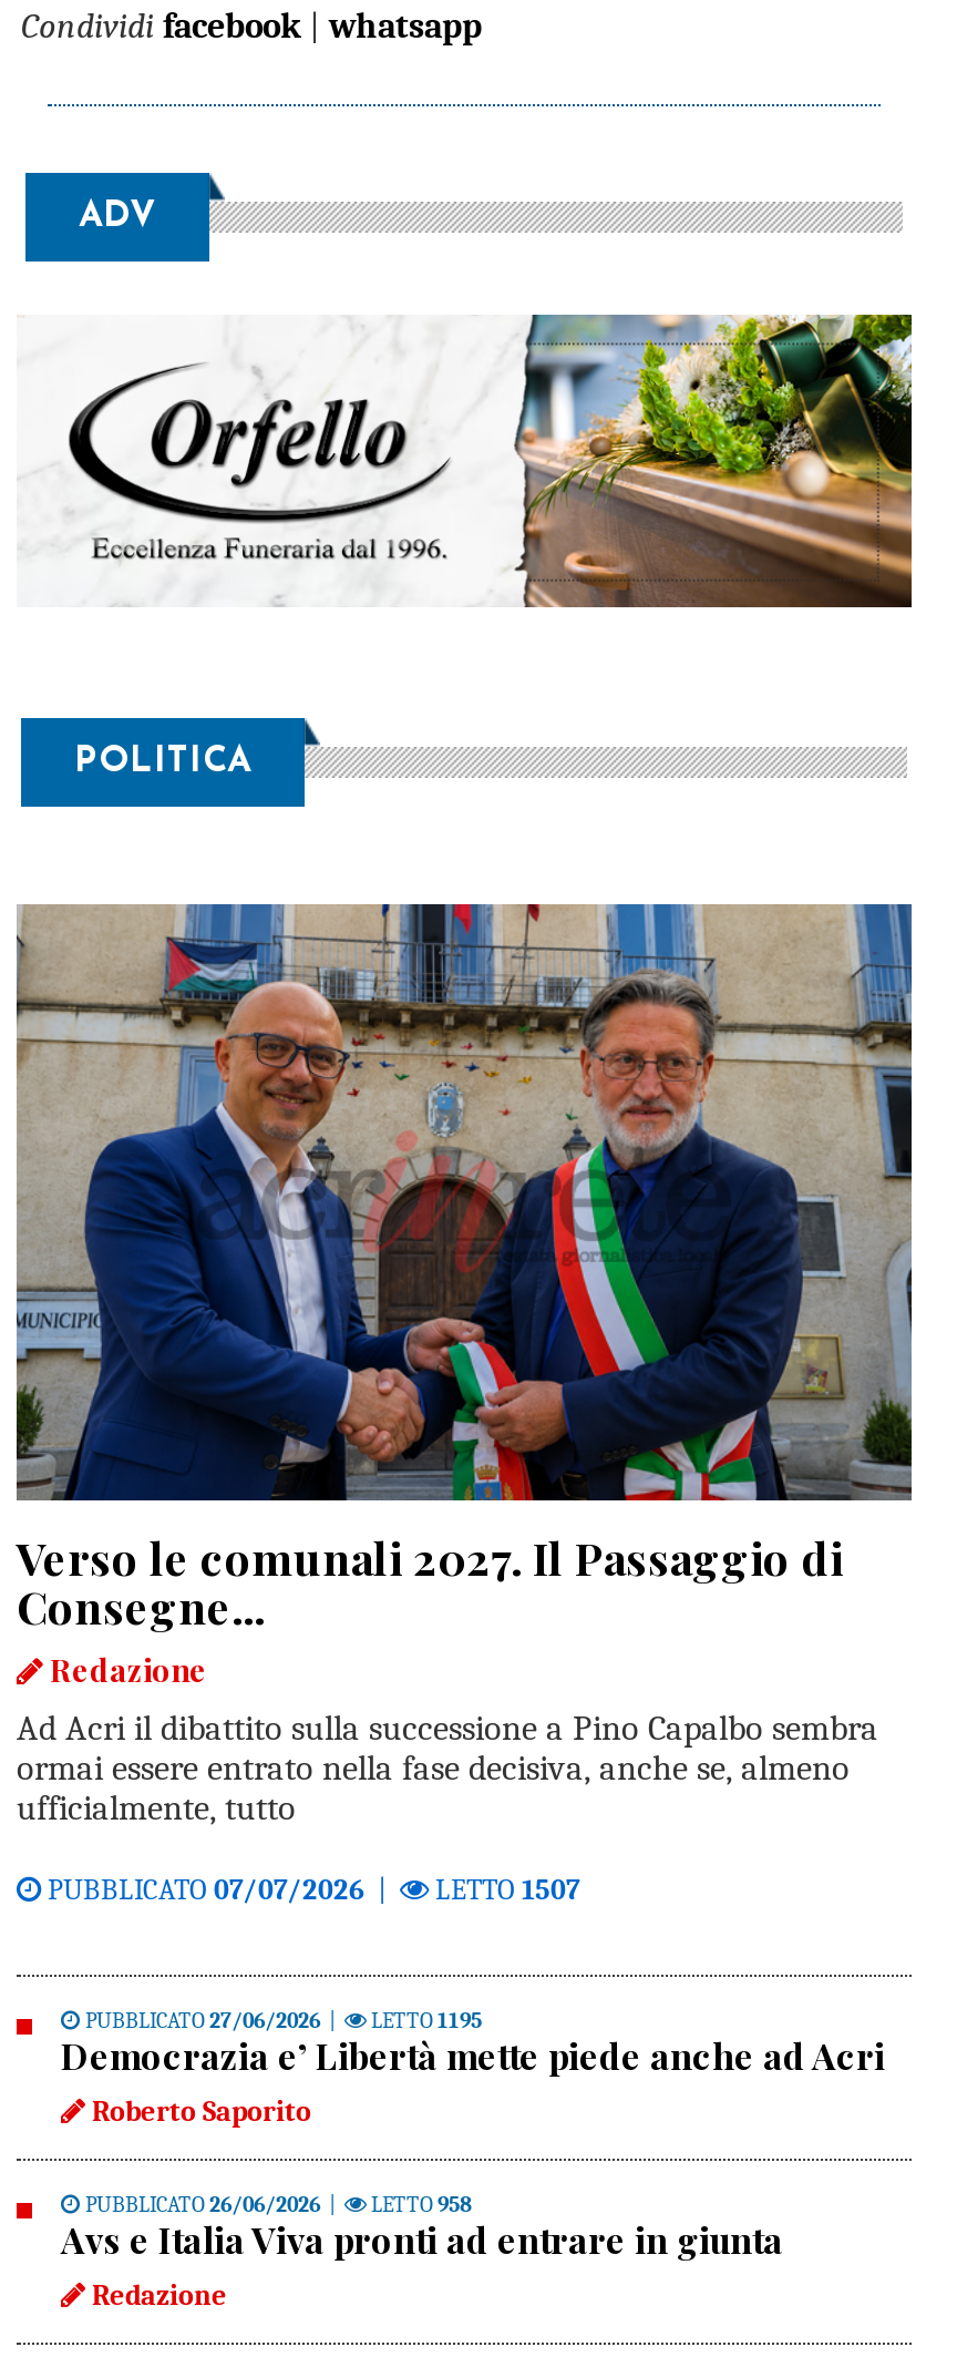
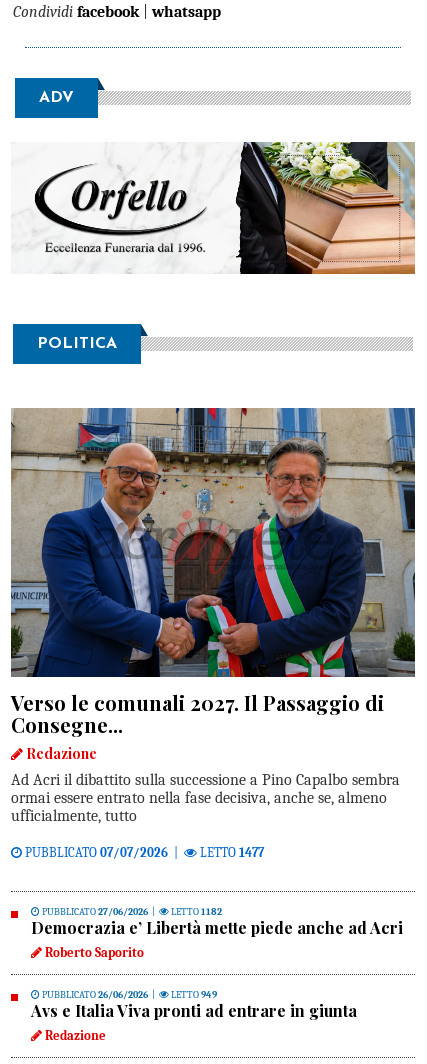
- [image]
+ [image]

- LETTO 1507
+ LETTO 1477

- LETTO1195
+ LETTO1182

- LETTO958
+ LETTO949
